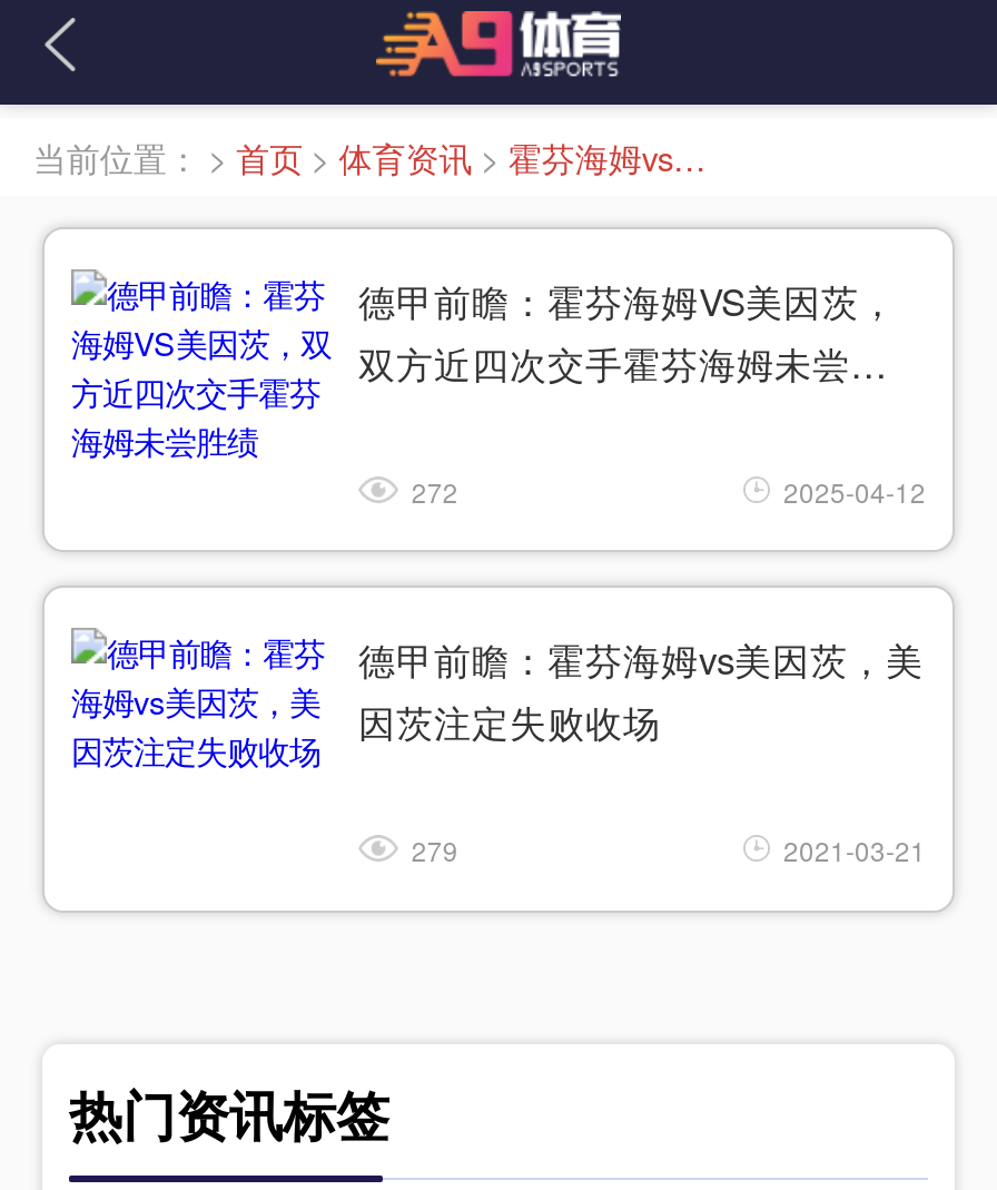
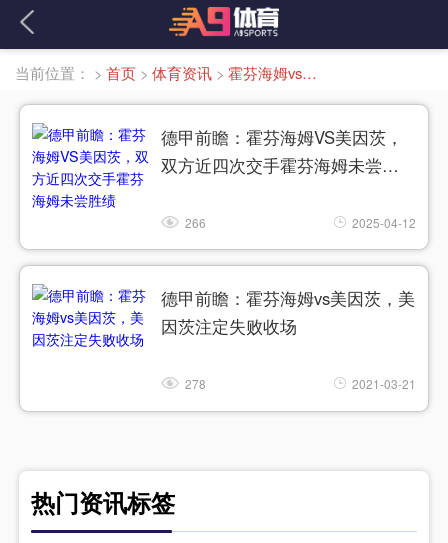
- 272
+ 266

- 279
+ 278
